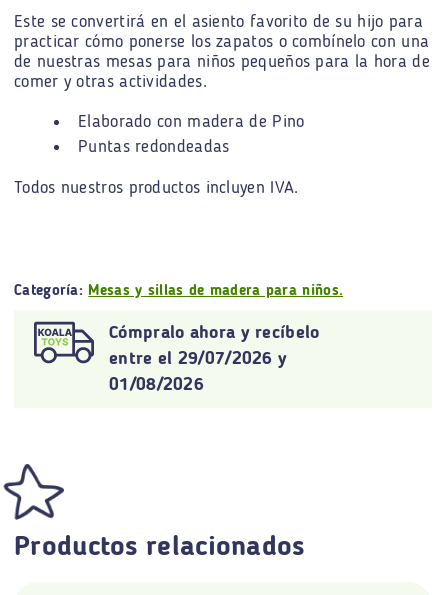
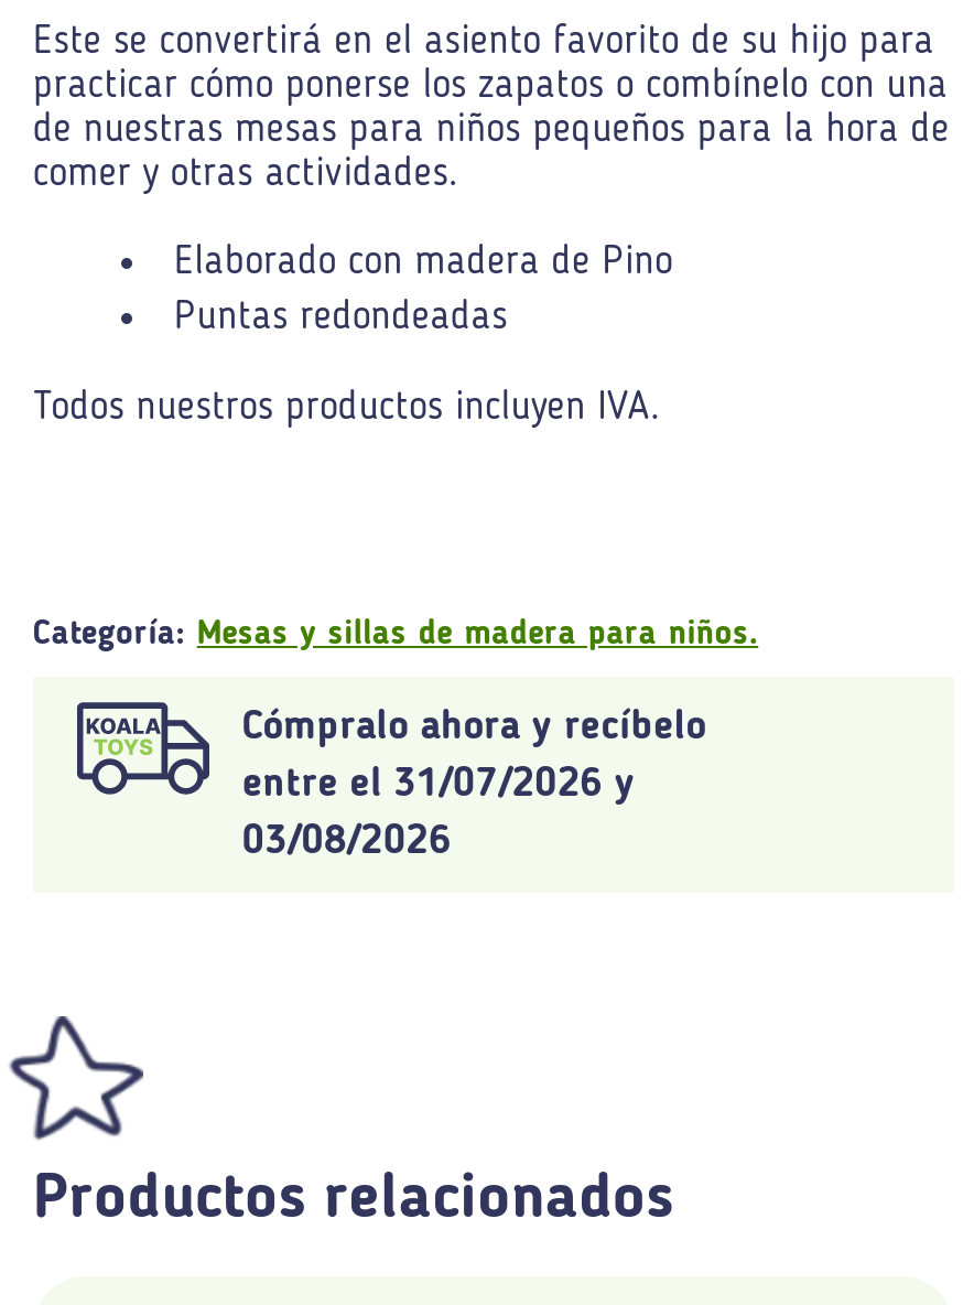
- entre el 29/07/2026 y
+ entre el 31/07/2026 y

- 01/08/2026
+ 03/08/2026
